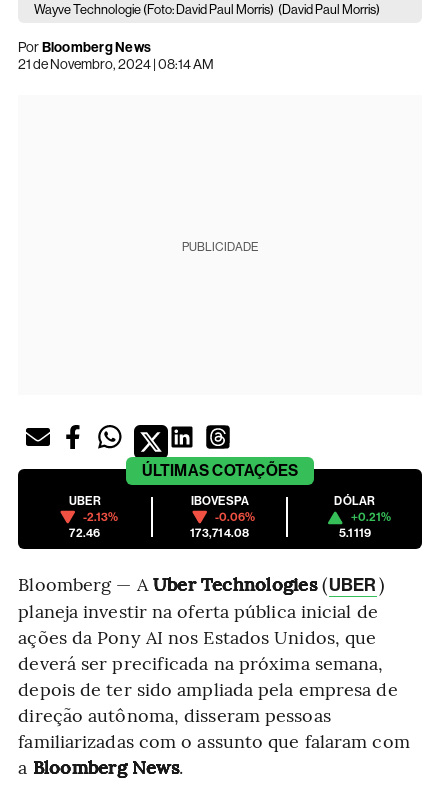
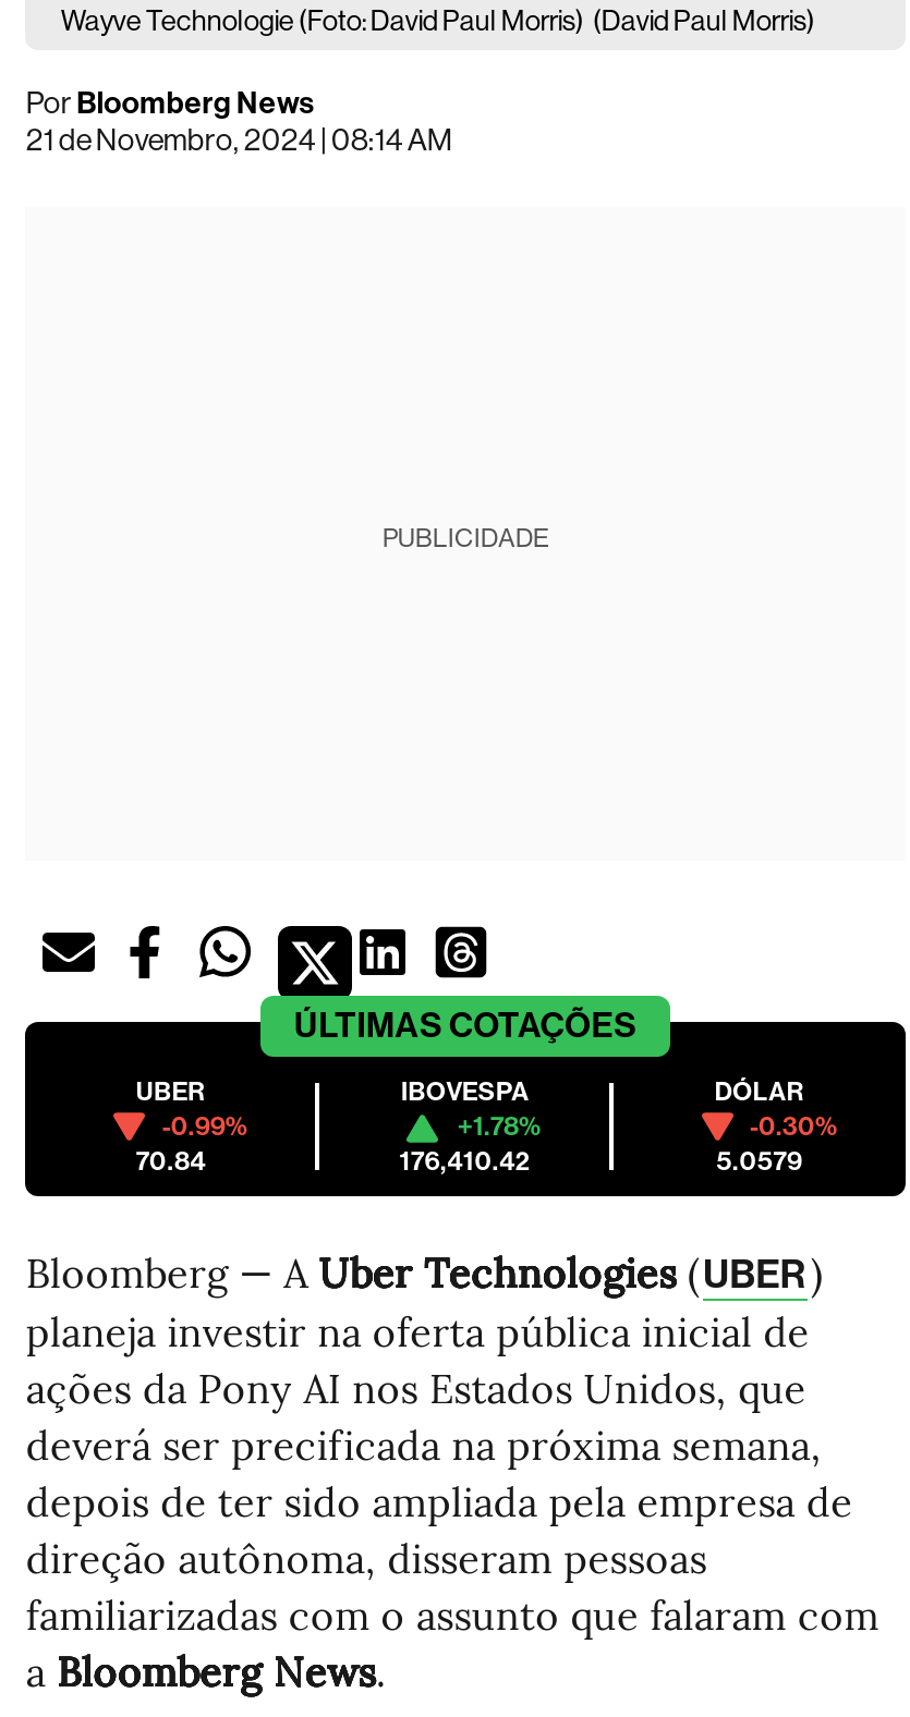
- -2.13%
+ -0.99%

- -0.06%
+ +1.78%

- +0.21%
+ -0.30%

- 72.46
+ 70.84

- 173,714.08
+ 176,410.42

- 5.1119
+ 5.0579
